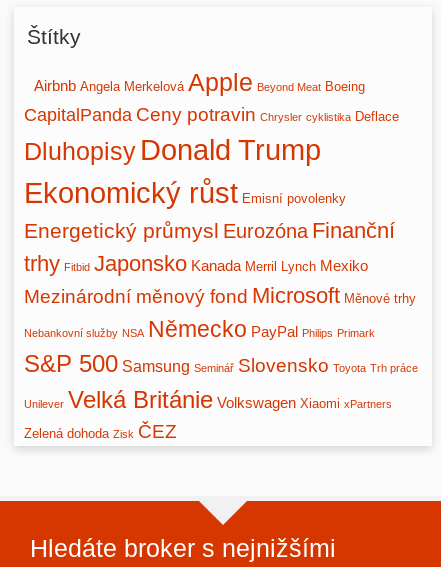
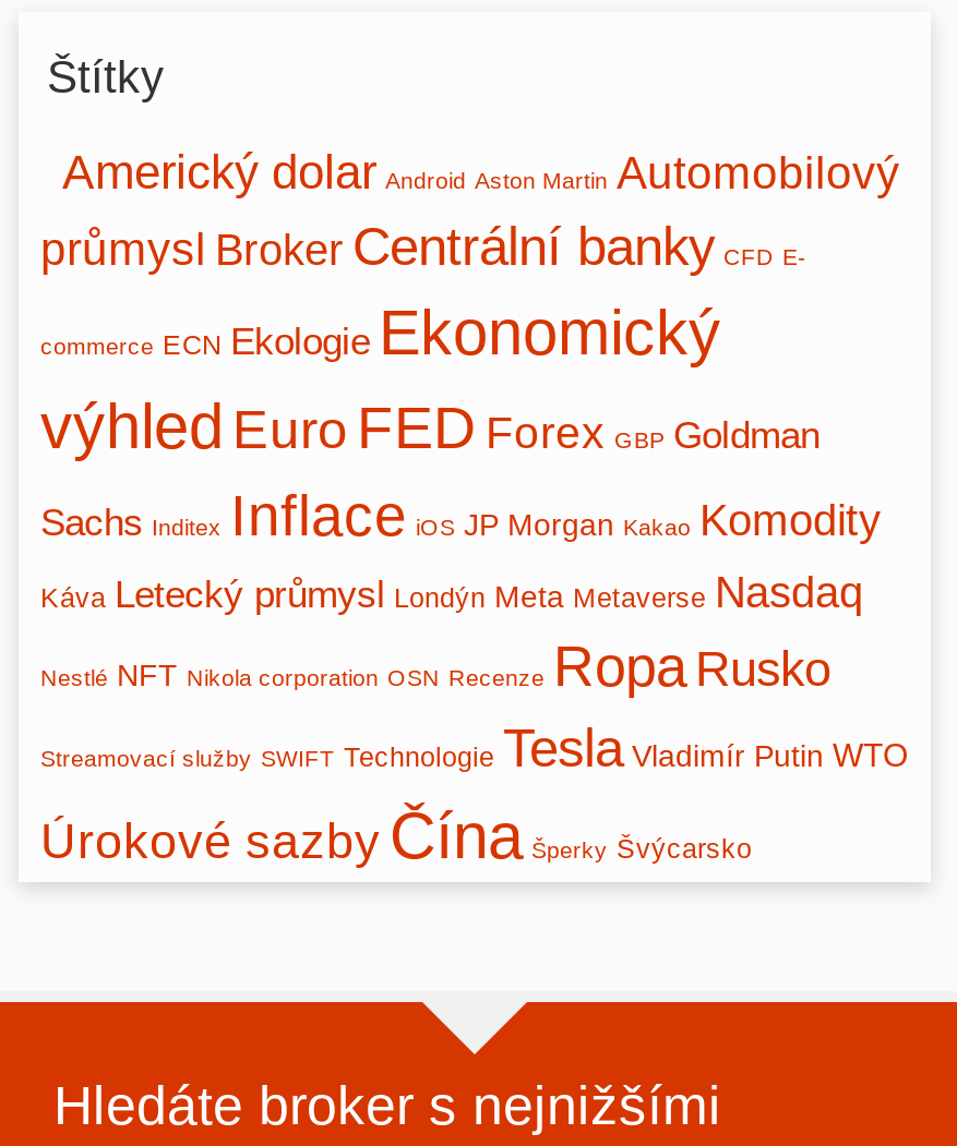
- Airbnb Angela Merkelová Apple Beyond Meat Boeing
- CapitalPanda Ceny potravin Chrysler cyklistika Deflace
- Dluhopisy Donald Trump
- Ekonomický růst Emisní povolenky
- Energetický průmysl Eurozóna Finanční
- trhy Fitbid Japonsko Kanada Merril Lynch Mexiko
- Mezinárodní měnový fond Microsoft Měnové trhy
- Nebankovní služby NSA Německo PayPal Philips Primark
- S&P 500 Samsung Seminář Slovensko Toyota Trh práce
- Unilever Velká Británie Volkswagen Xiaomi xPartners
- Zelená dohoda Zisk ČEZ
+ Americký dolar Android Aston Martin Automobilový
+ průmysl Broker Centrální banky CFD E-
+ commerce ECN Ekologie Ekonomický
+ výhled Euro FED Forex GBP Goldman
+ Sachs Inditex Inflace iOS JP Morgan Kakao Komodity
+ Káva Letecký průmysl Londýn Meta Metaverse Nasdaq
+ Nestlé NFT Nikola corporation OSN Recenze Ropa Rusko
+ Streamovací služby SWIFT Technologie Tesla Vladimír Putin WTO
+ Úrokové sazby Čína Šperky Švýcarsko
